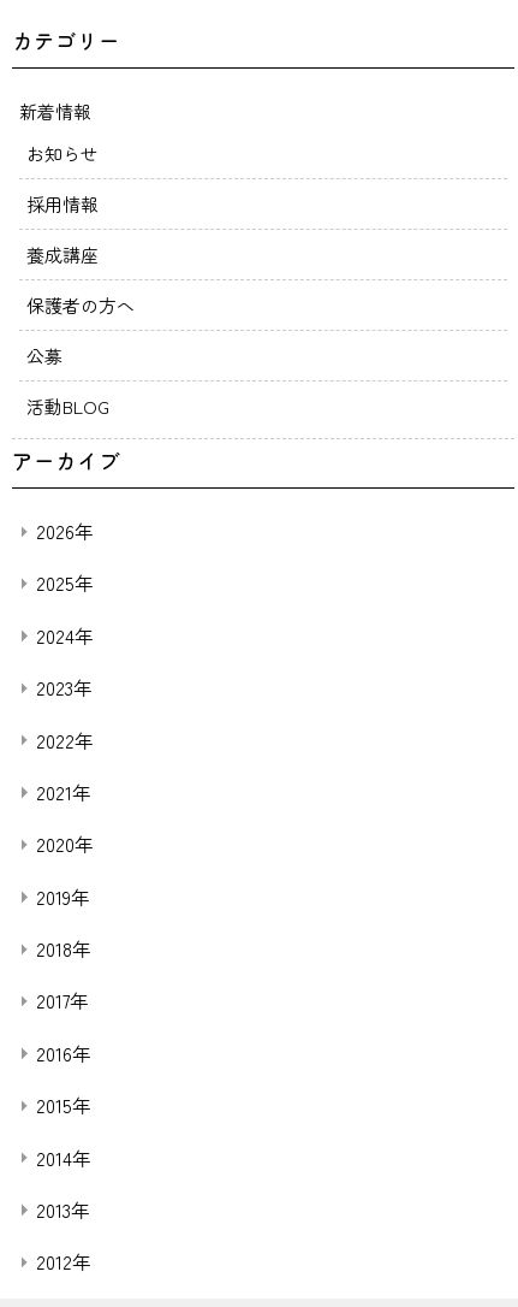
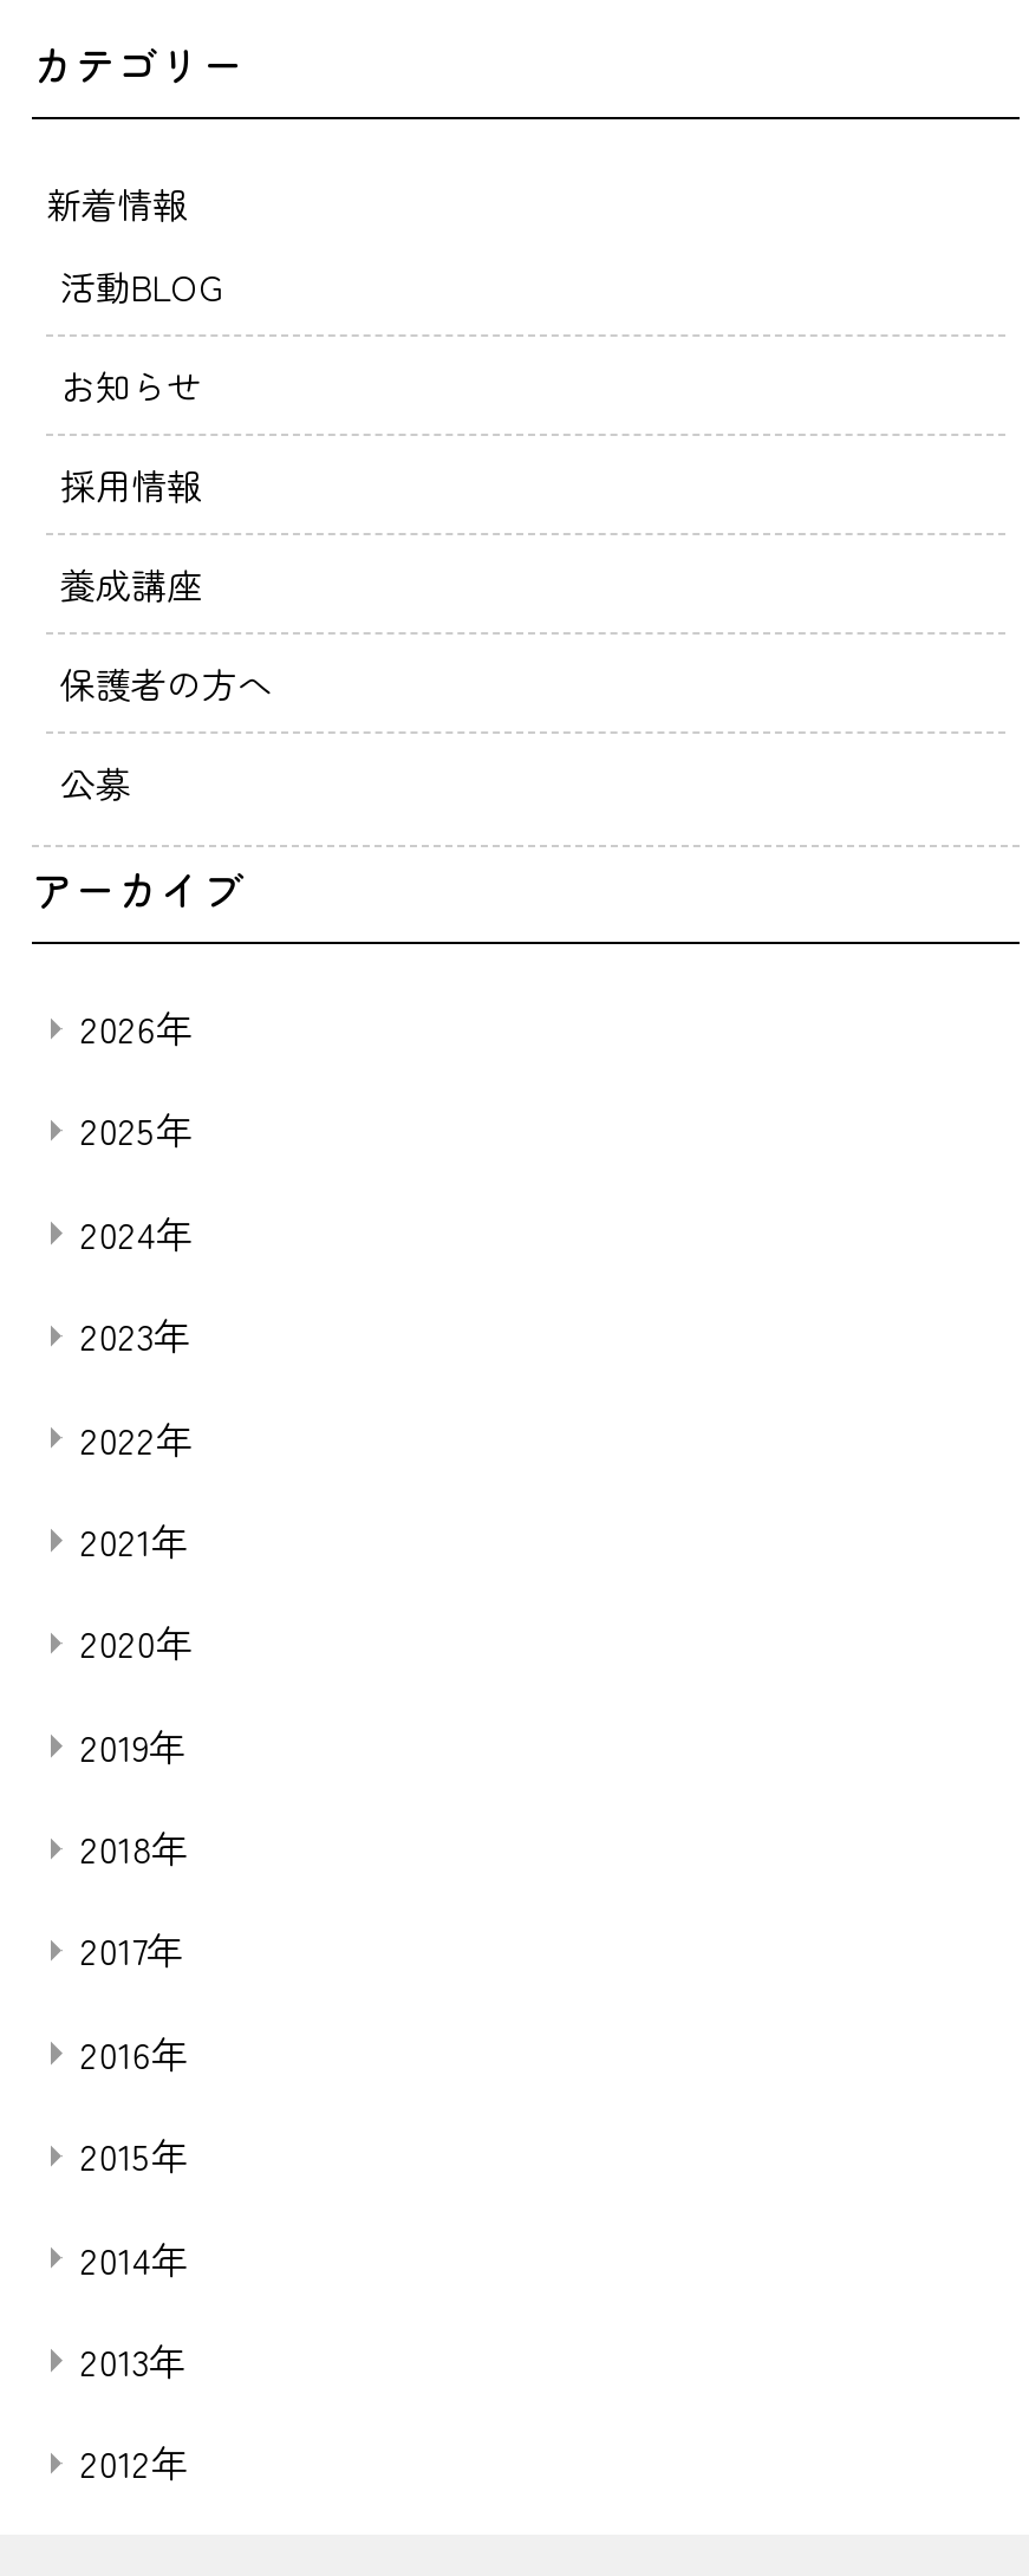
moved down: お知らせ | 採用情報 | 保護者の方へ | 公募

moved up: 活動BLOG
